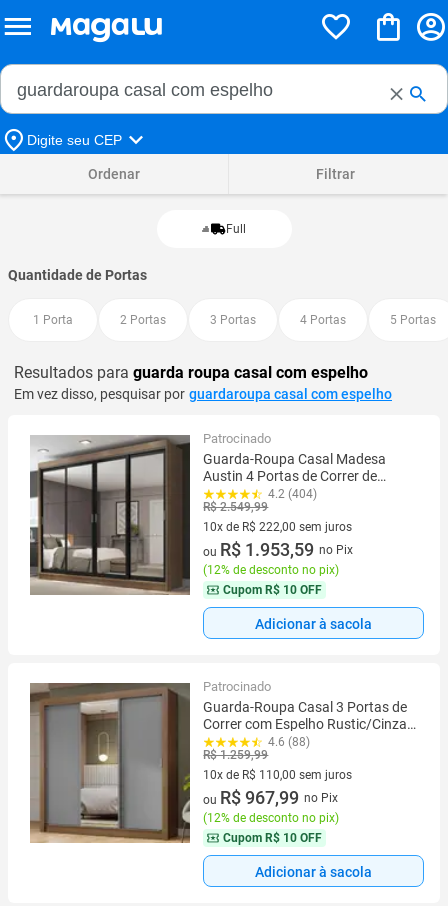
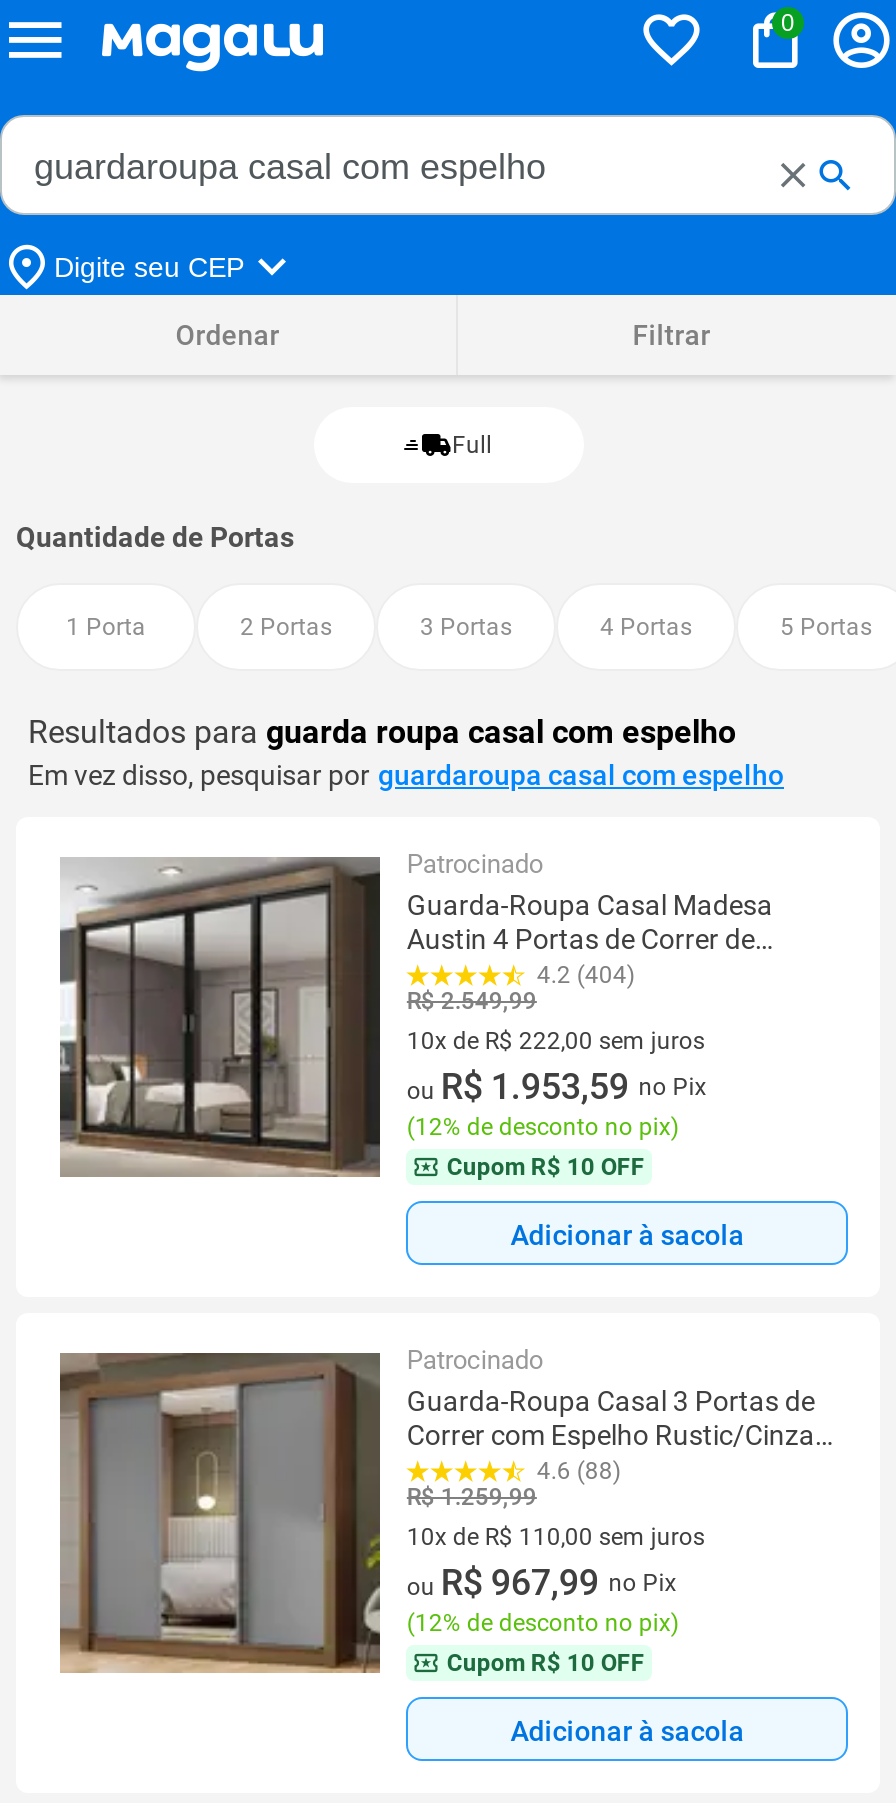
+ 0
